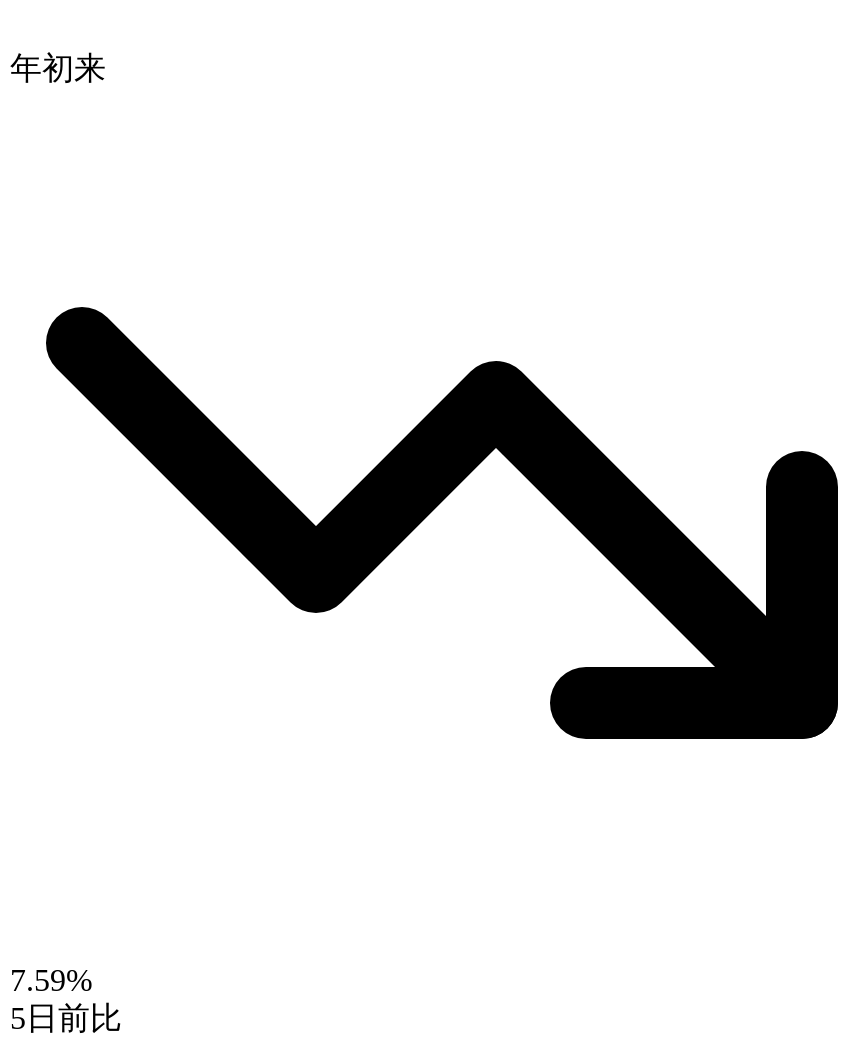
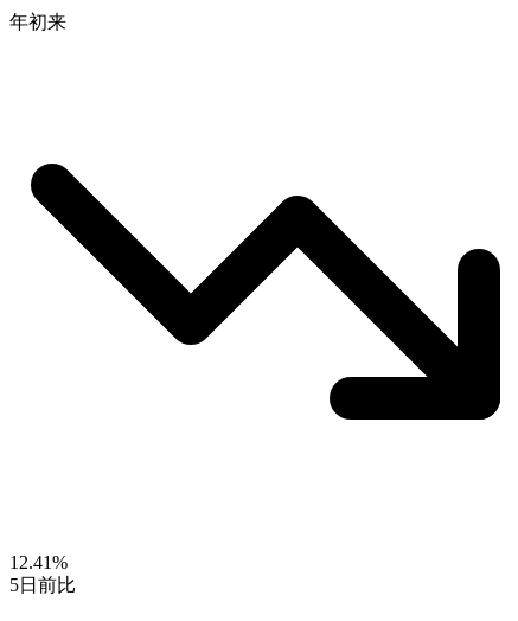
- 7.59%
+ 12.41%
